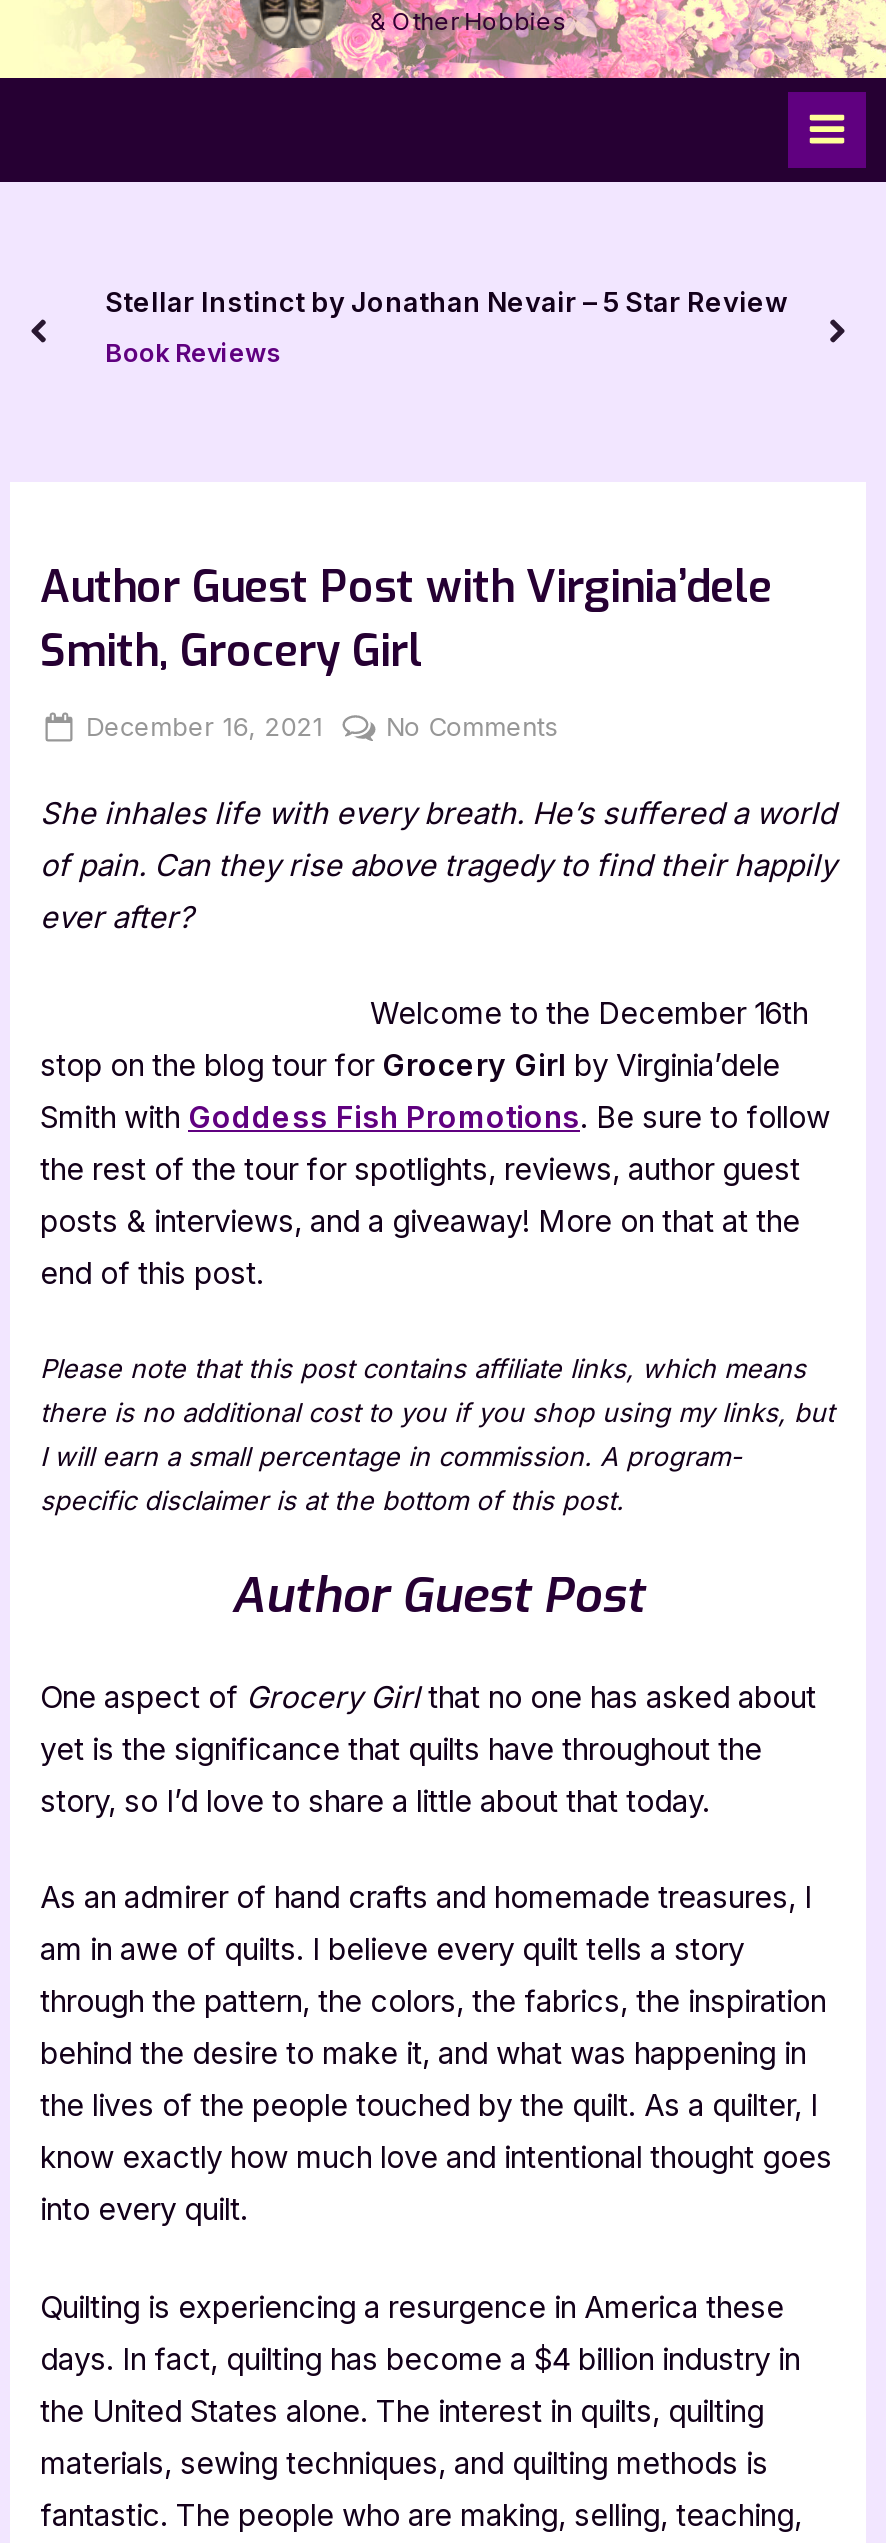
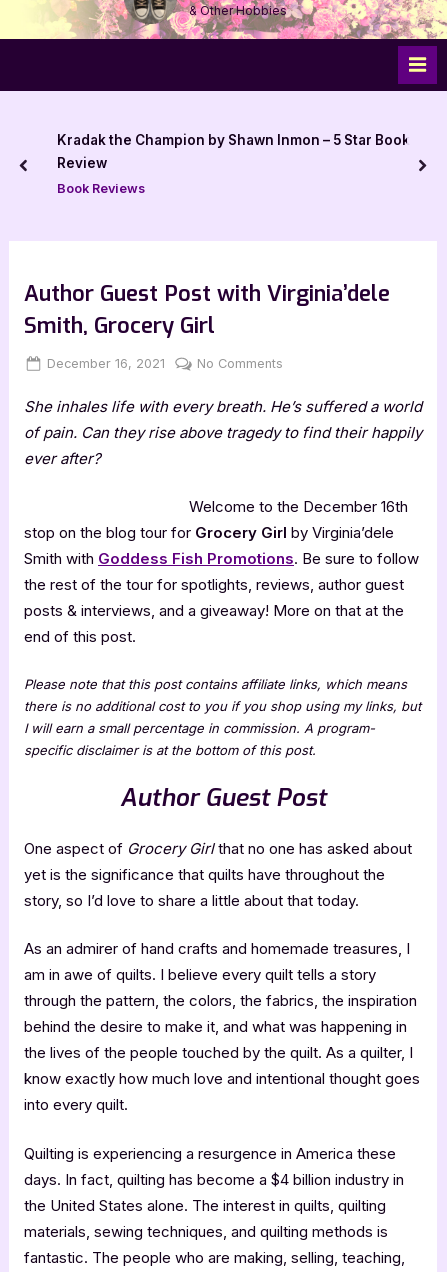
- Stellar Instinct by Jonathan Nevair – 5 Star Review
+ Kradak the Champion by Shawn Inmon – 5 Star Book
+ Review
